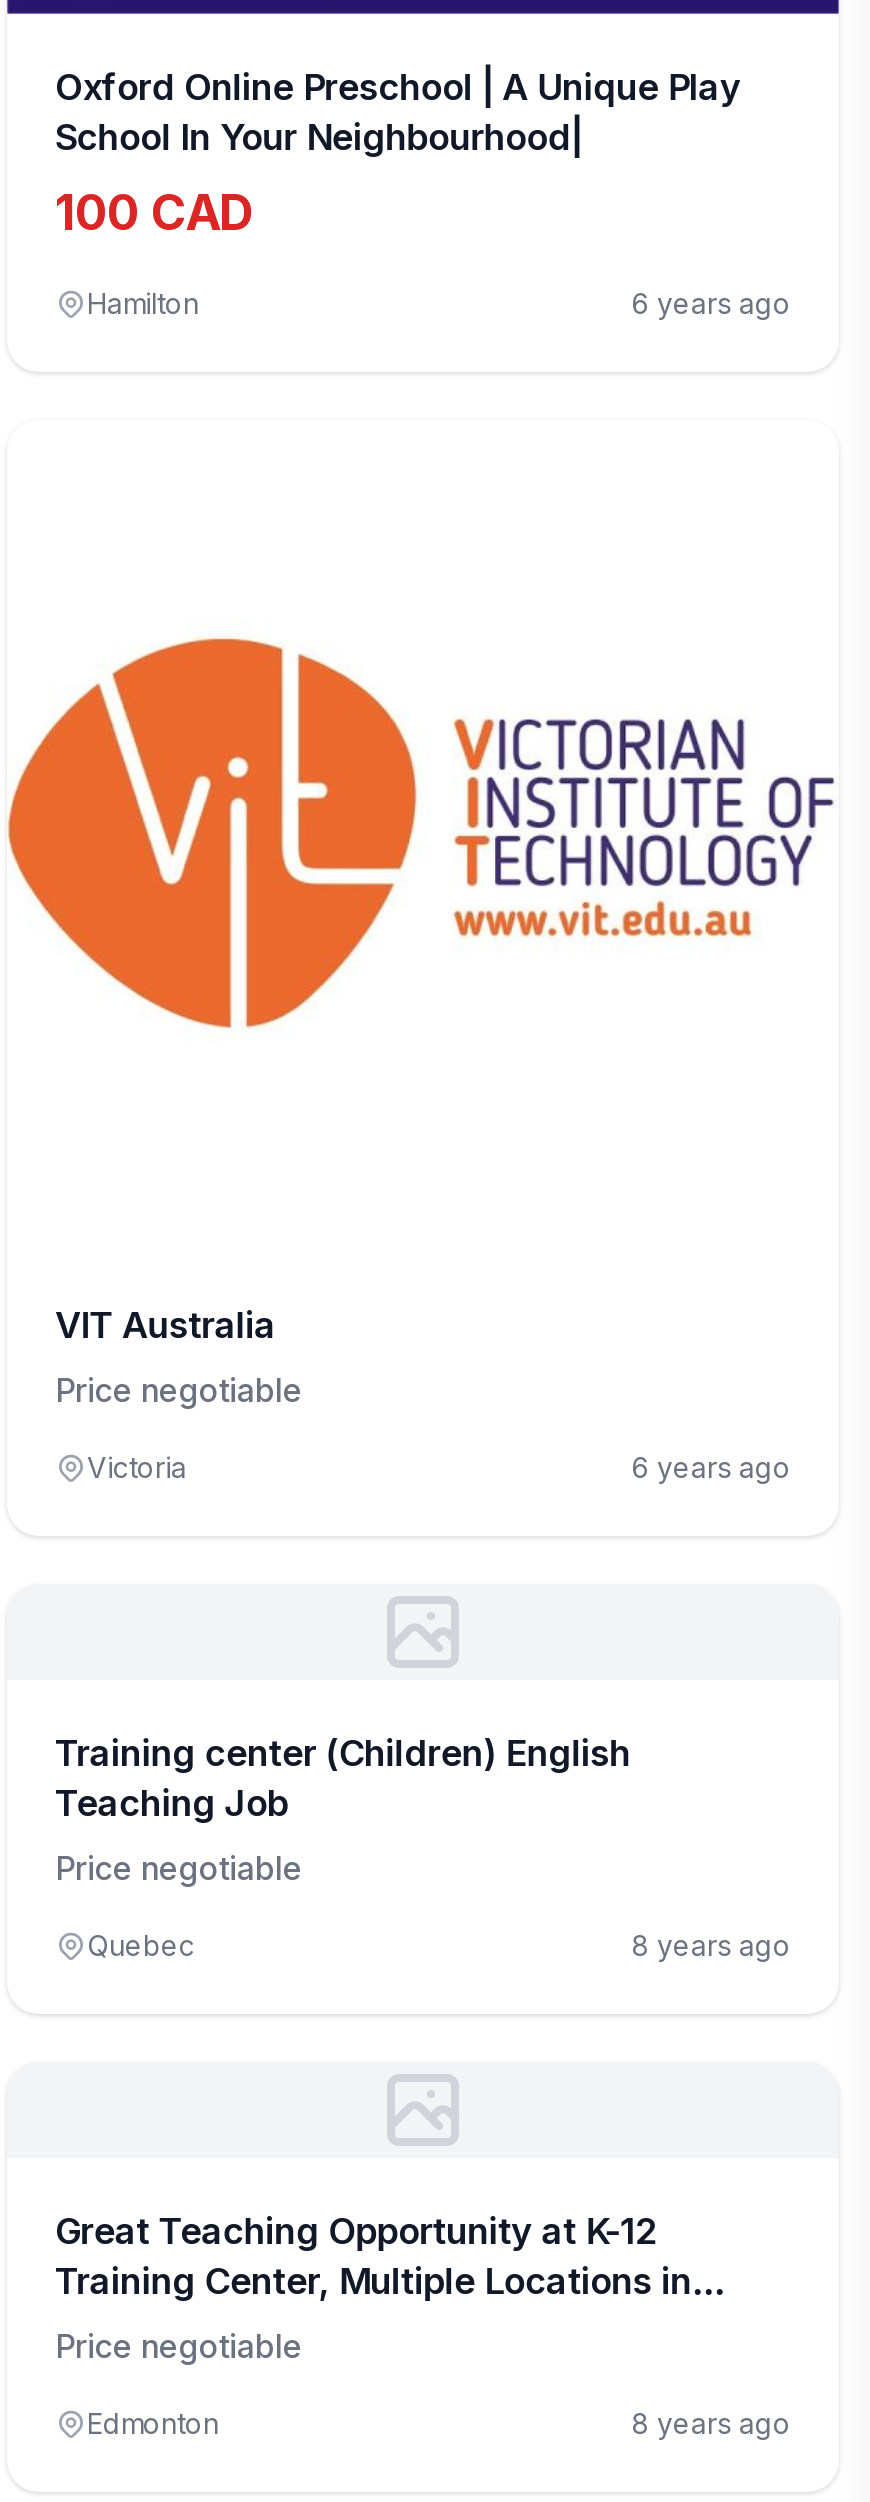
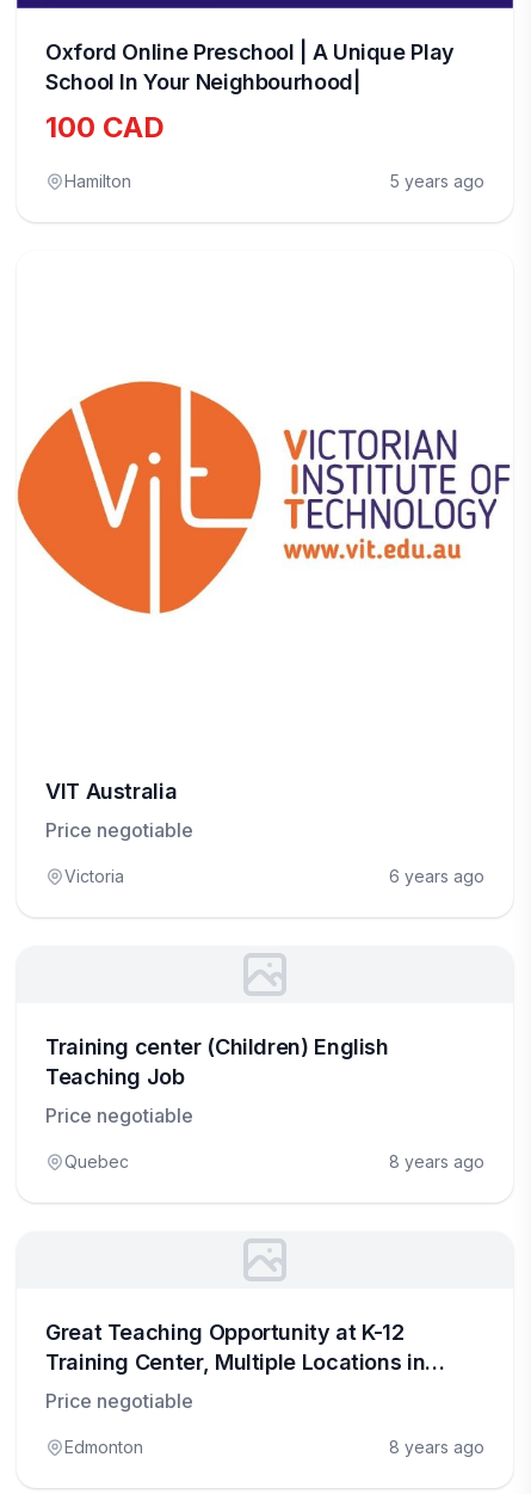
- 6 years ago
+ 5 years ago
